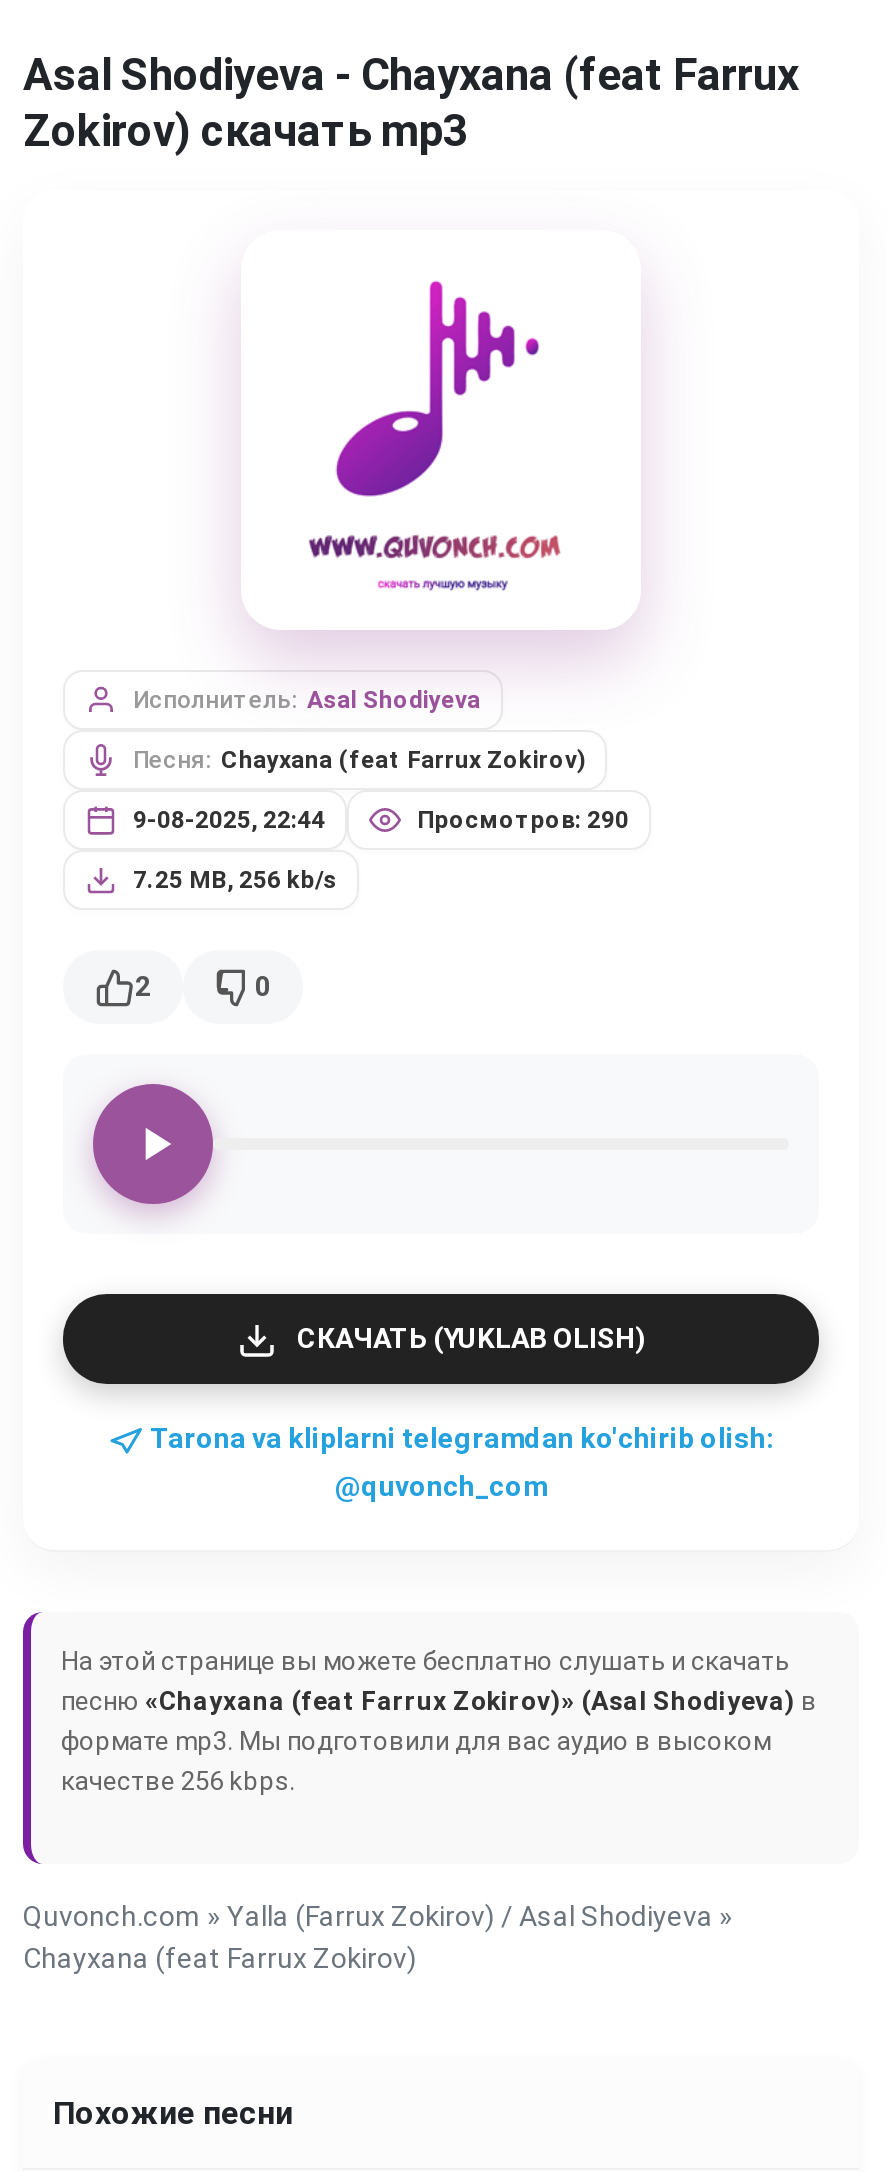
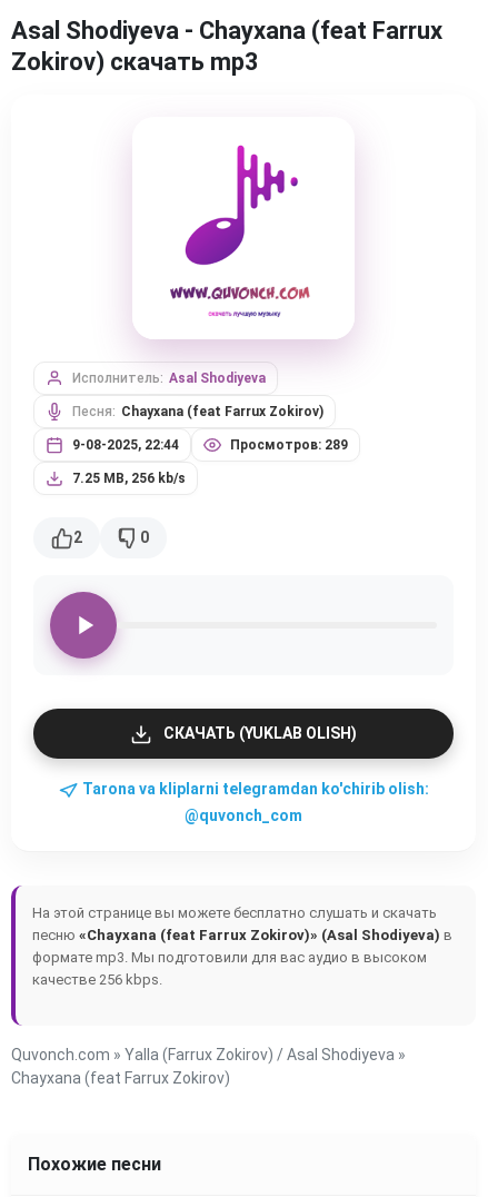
- Просмотров: 290
+ Просмотров: 289
